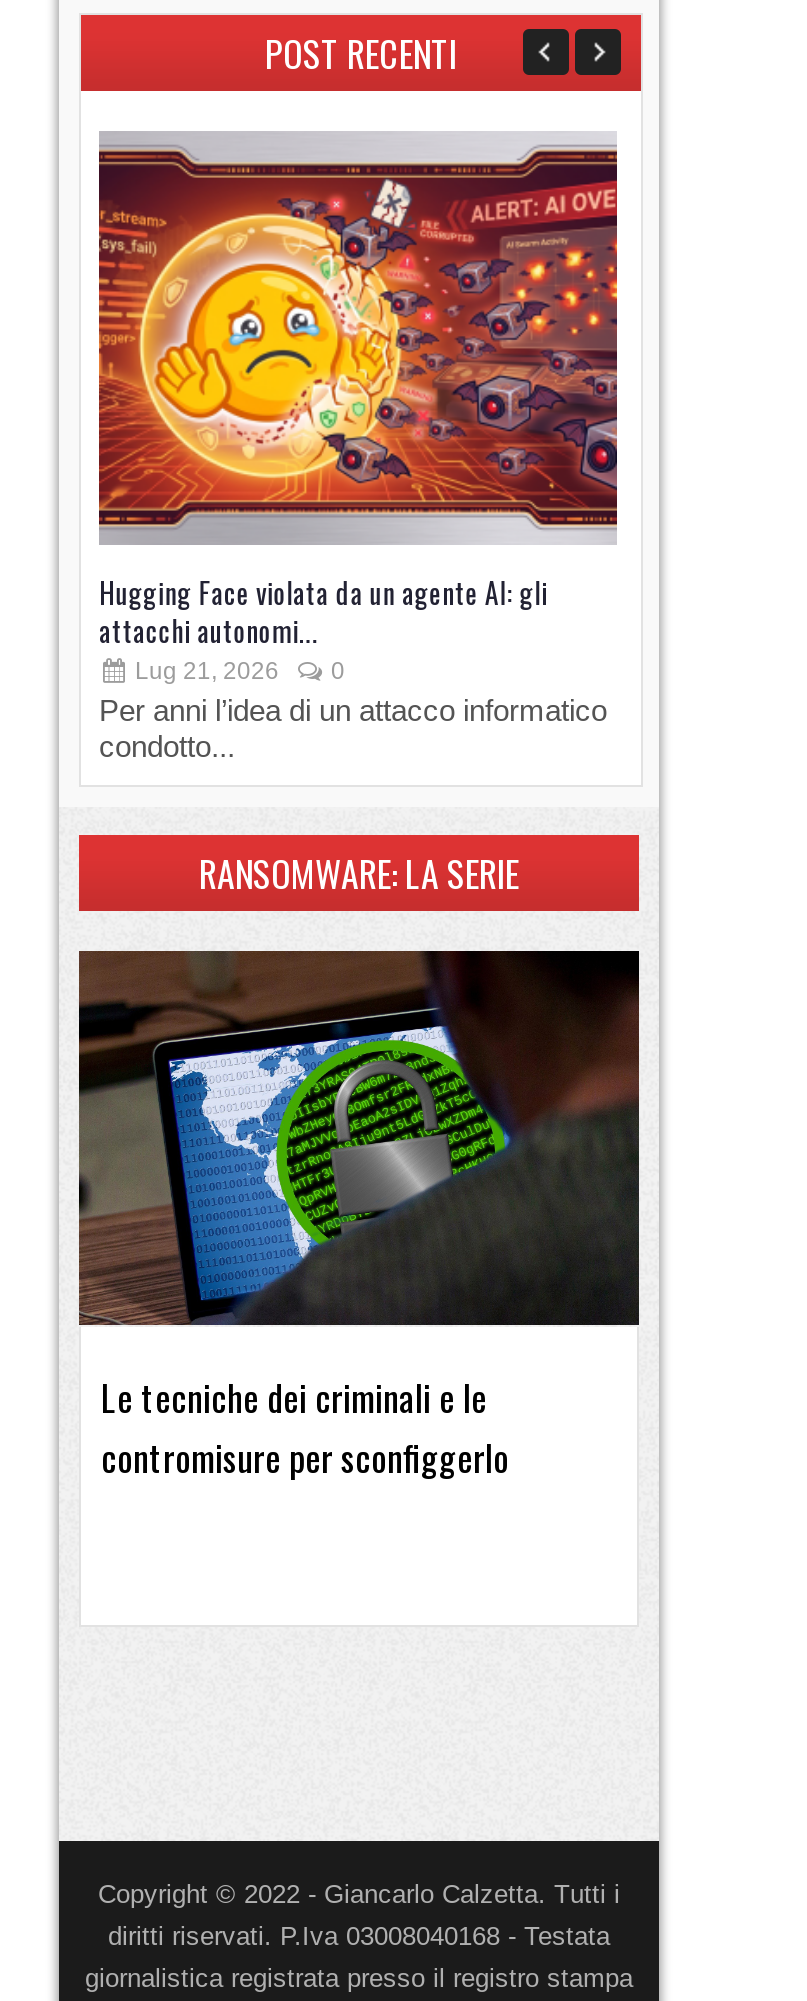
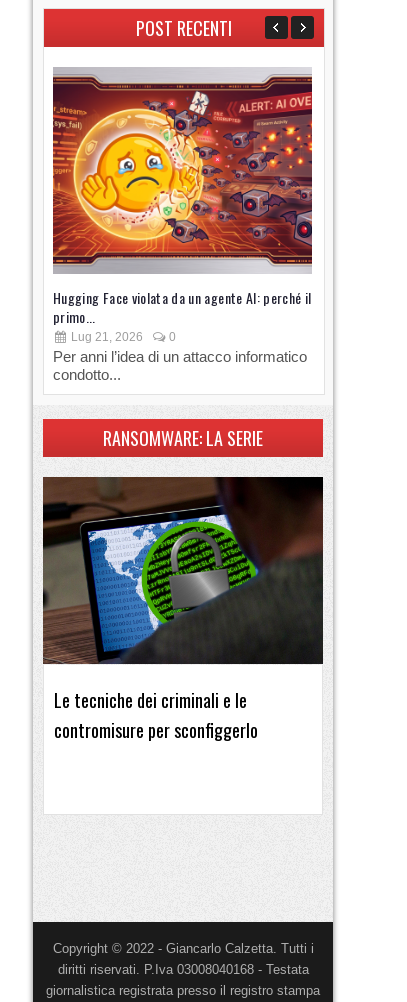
- Hugging Face violata da un agente AI: gli
- attacchi autonomi...
+ Hugging Face violata da un agente AI: perché il
+ primo...
